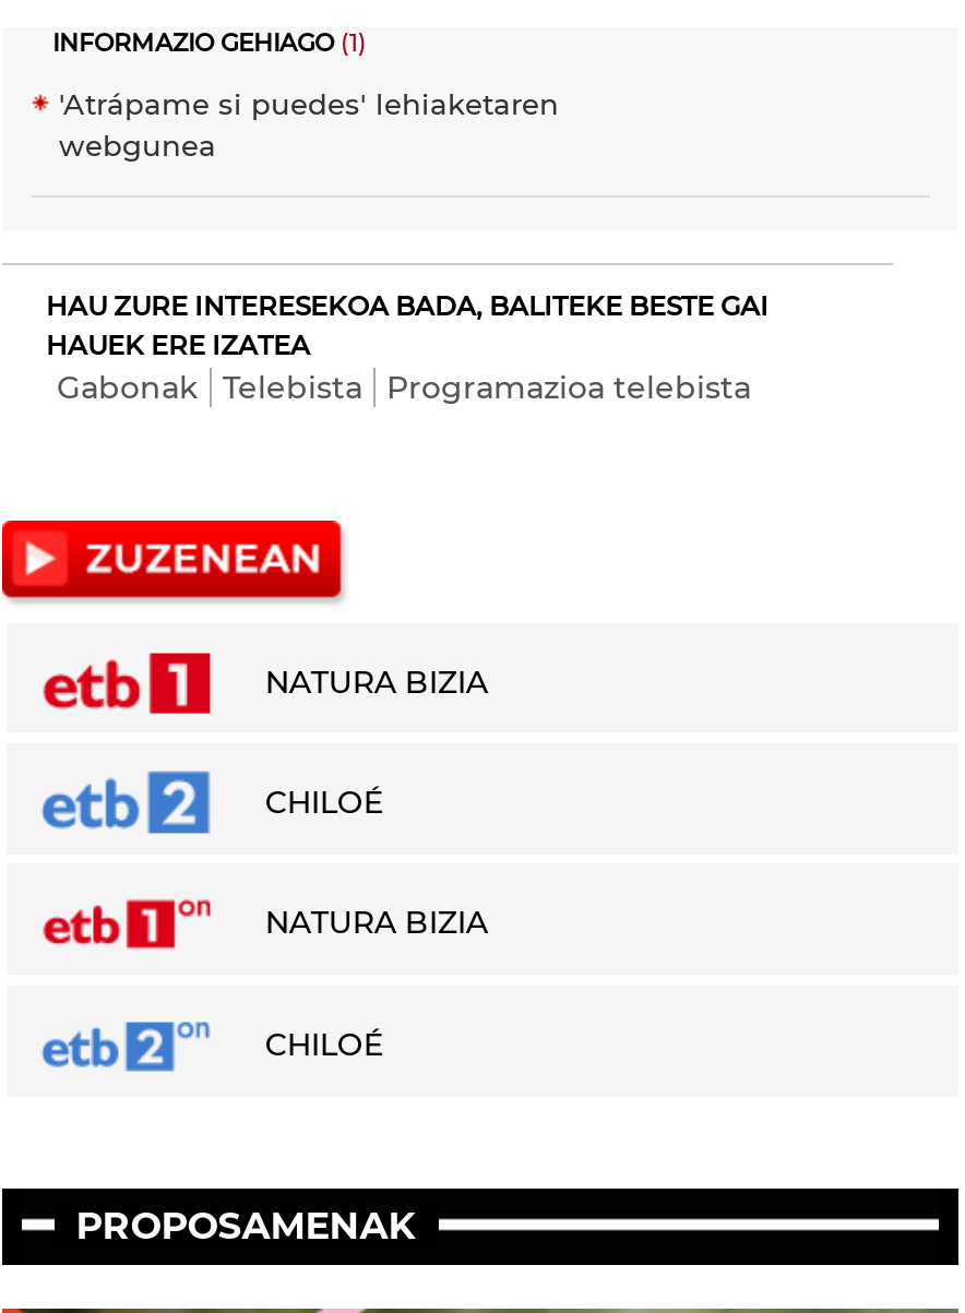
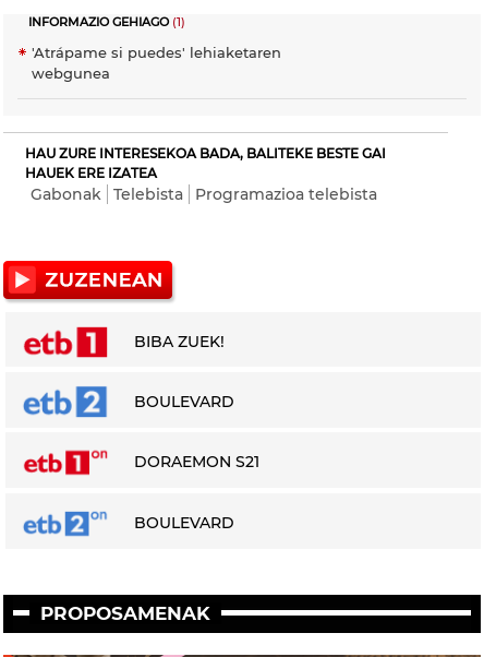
- NATURA BIZIA
+ BIBA ZUEK!

- CHILOÉ
+ BOULEVARD

- NATURA BIZIA
+ DORAEMON S21

- CHILOÉ
+ BOULEVARD
